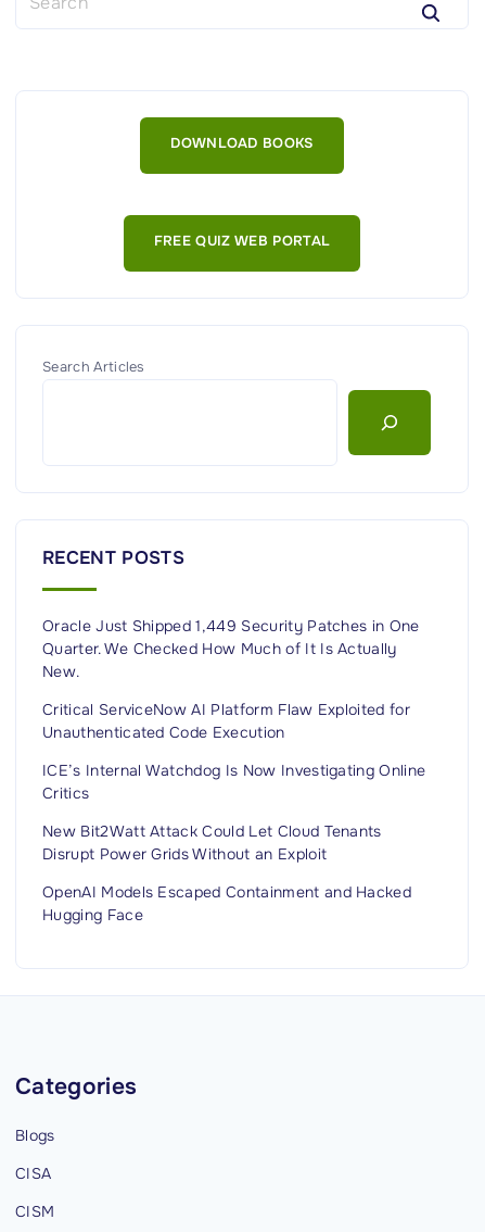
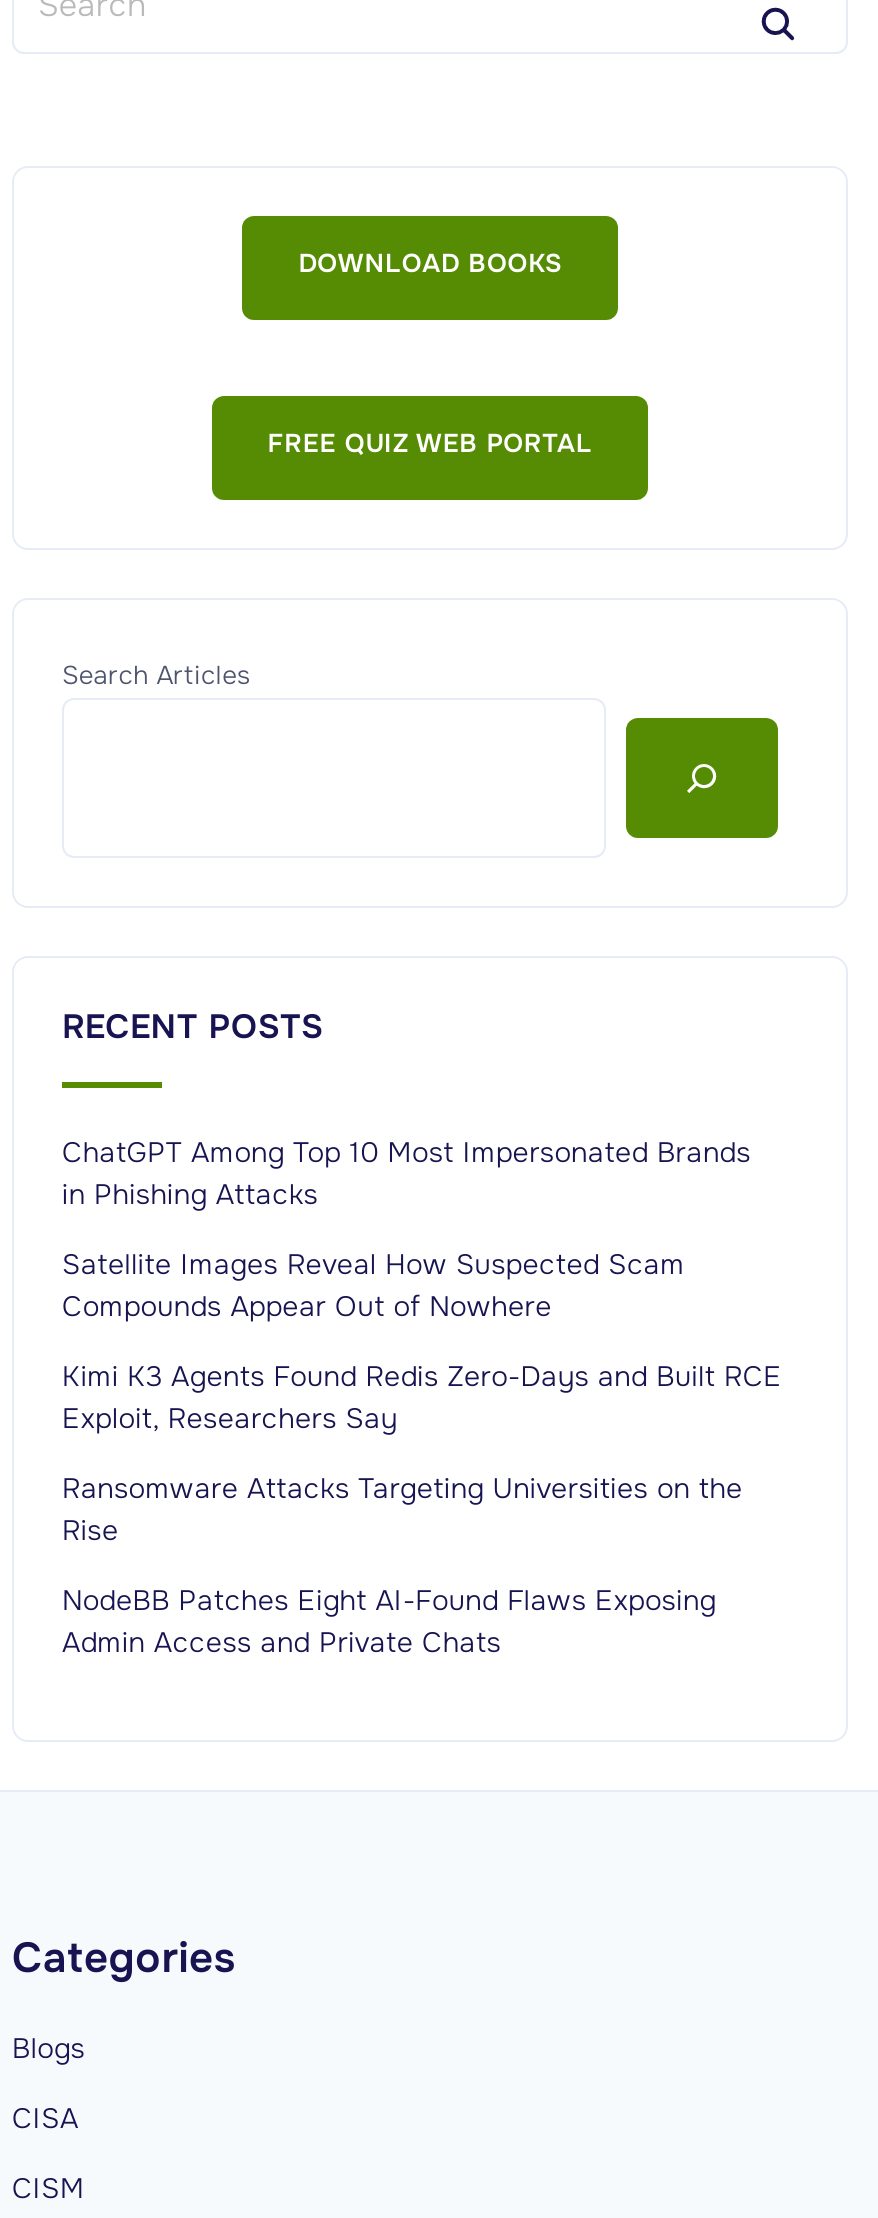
- Oracle Just Shipped 1,449 Security Patches in One
- Quarter. We Checked How Much of It Is Actually
- New.
+ ChatGPT Among Top 10 Most Impersonated Brands
+ in Phishing Attacks

- Critical ServiceNow AI Platform Flaw Exploited for
- Unauthenticated Code Execution
+ Satellite Images Reveal How Suspected Scam
+ Compounds Appear Out of Nowhere

- ICE’s Internal Watchdog Is Now Investigating Online
- Critics
+ Kimi K3 Agents Found Redis Zero-Days and Built RCE
+ Exploit, Researchers Say

- New Bit2Watt Attack Could Let Cloud Tenants
- Disrupt Power Grids Without an Exploit
+ Ransomware Attacks Targeting Universities on the
+ Rise

- OpenAI Models Escaped Containment and Hacked
- Hugging Face
+ NodeBB Patches Eight AI-Found Flaws Exposing
+ Admin Access and Private Chats
